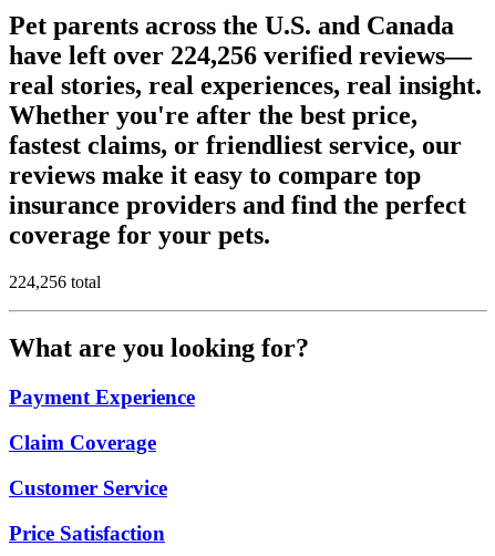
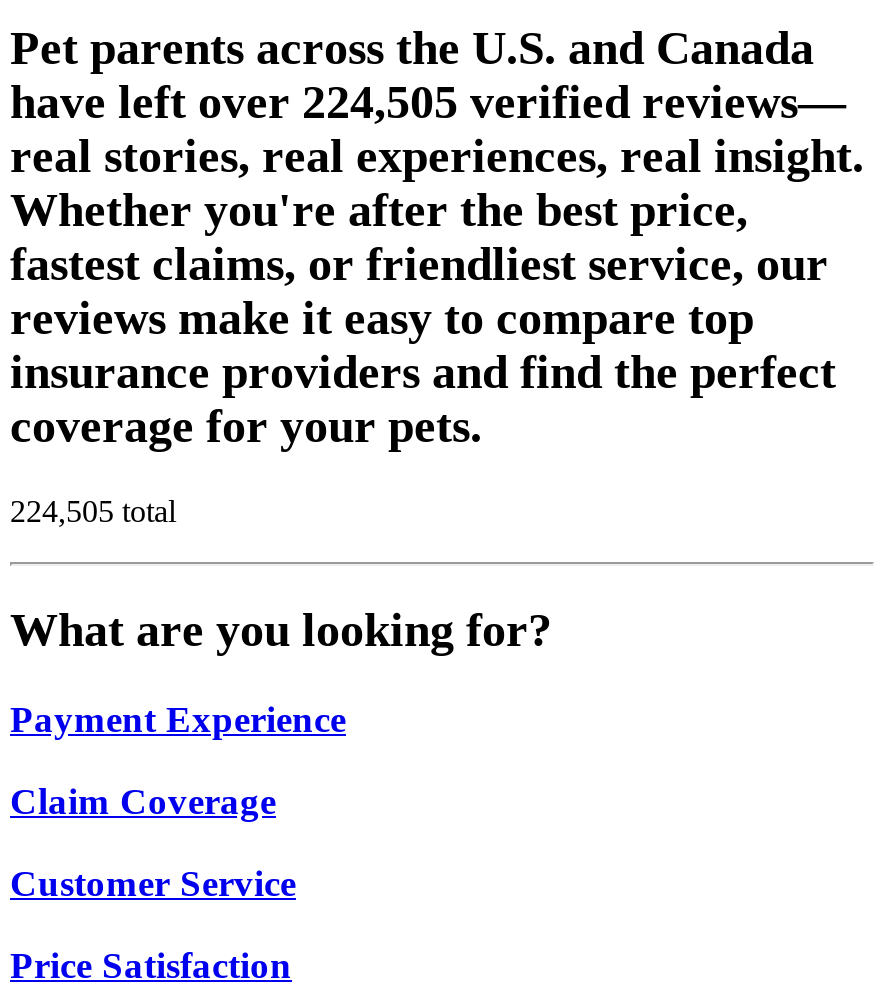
- have left over 224,256 verified reviews—
+ have left over 224,505 verified reviews—

- 224,256 total
+ 224,505 total
